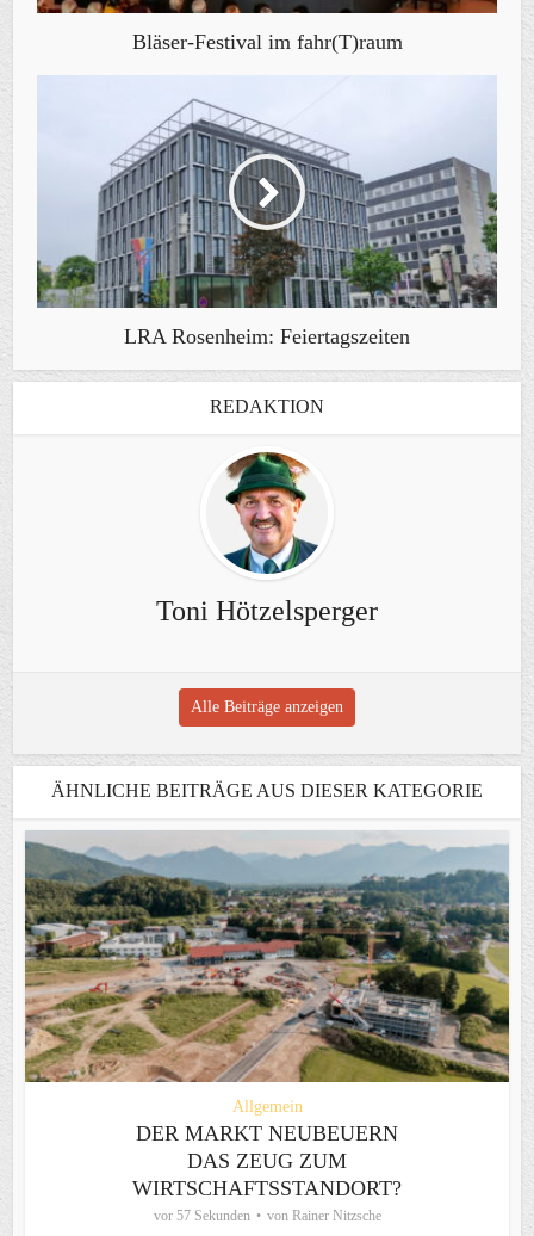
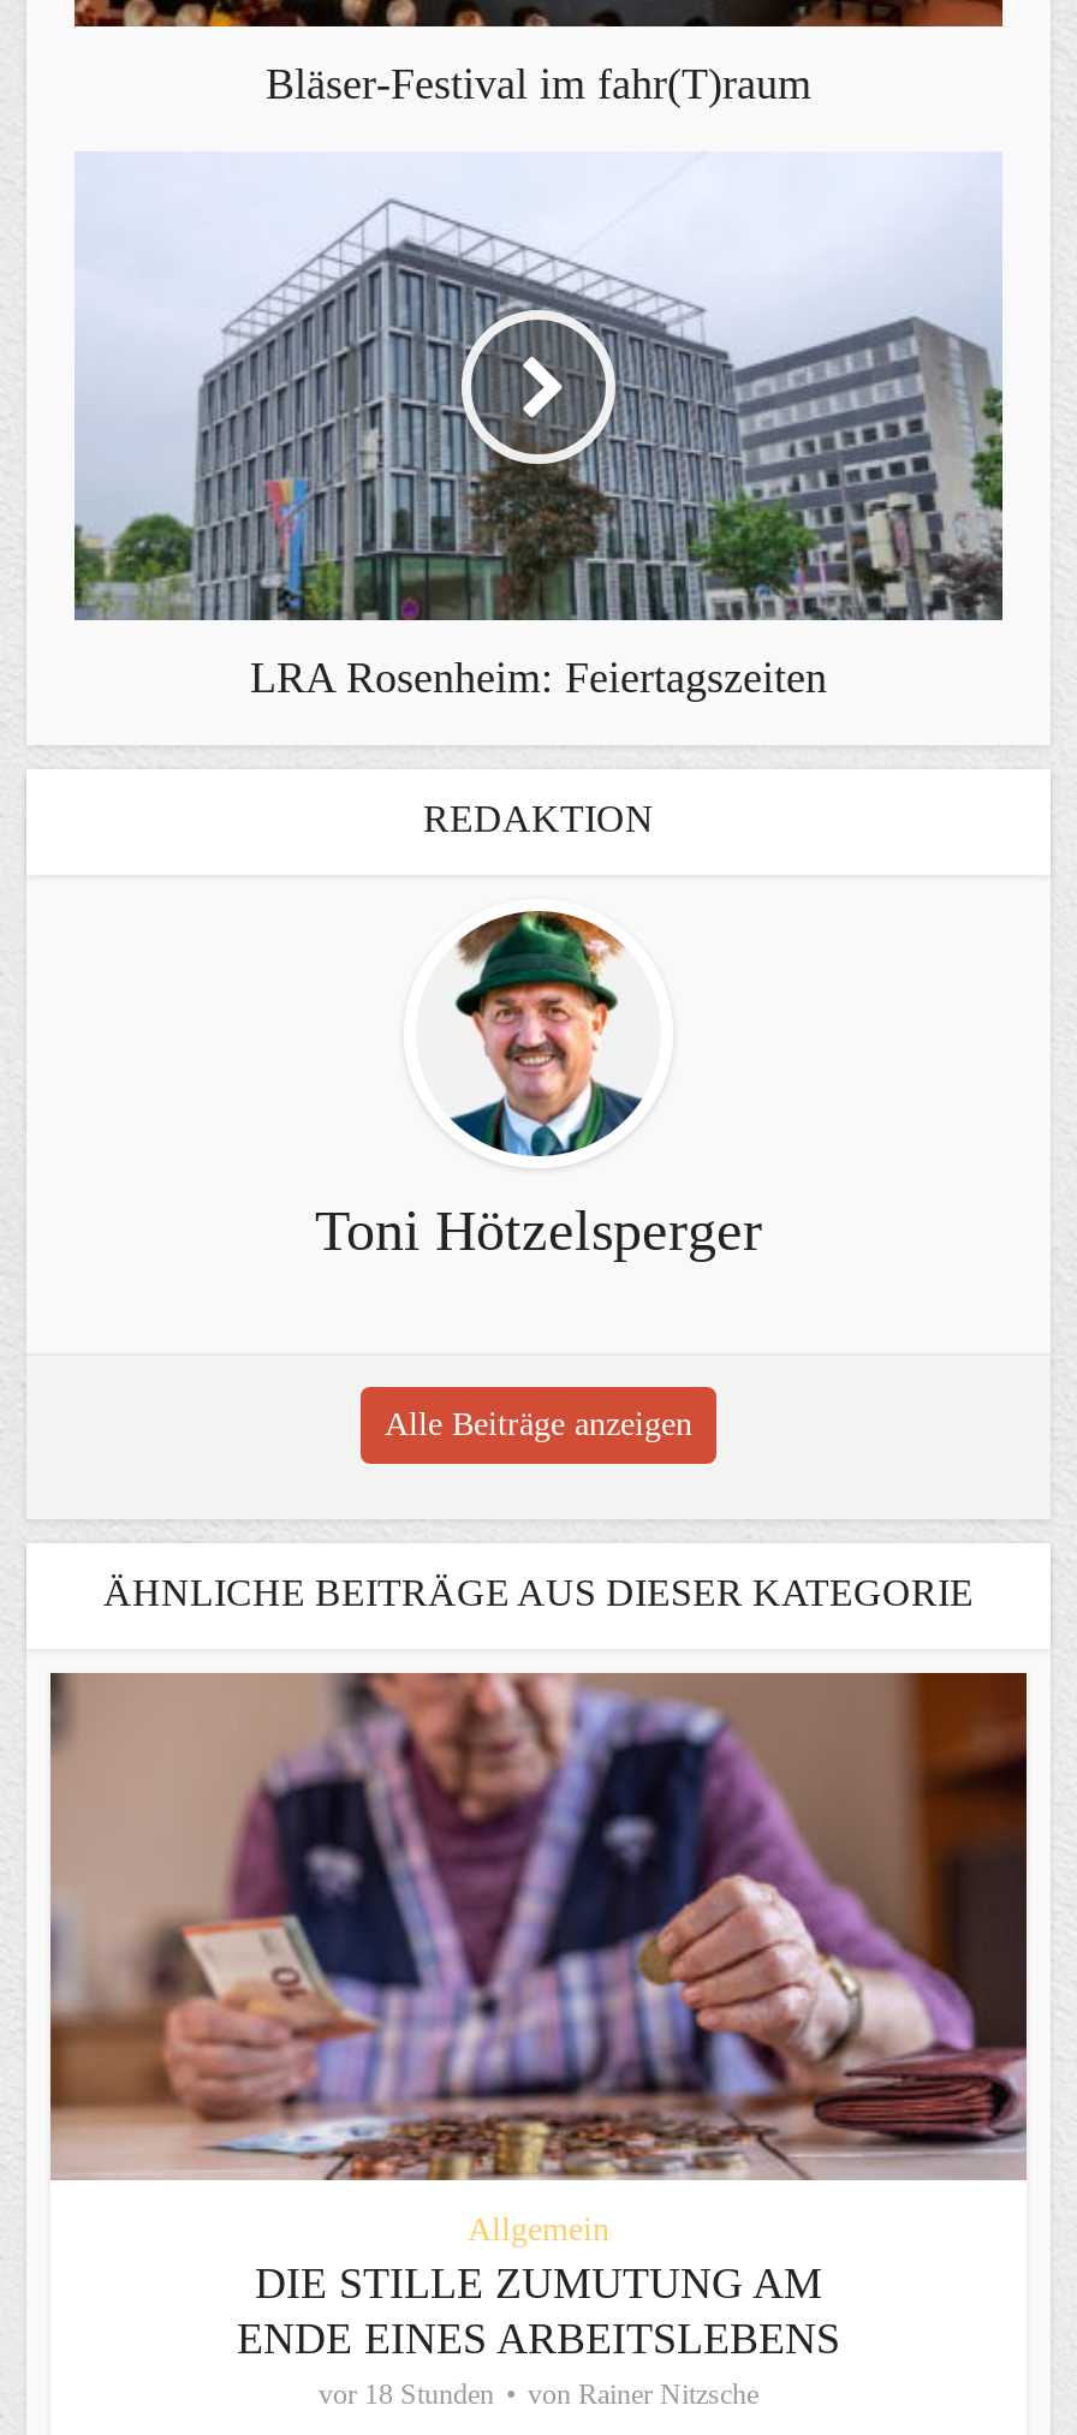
- [image]
- DER MARKT NEUBEUERN
- DAS ZEUG ZUM
- WIRTSCHAFTSSTANDORT?
- vor 57 Sekunden
+ [image]
+ DIE STILLE ZUMUTUNG AM
+ ENDE EINES ARBEITSLEBENS
+ vor 18 Stunden
